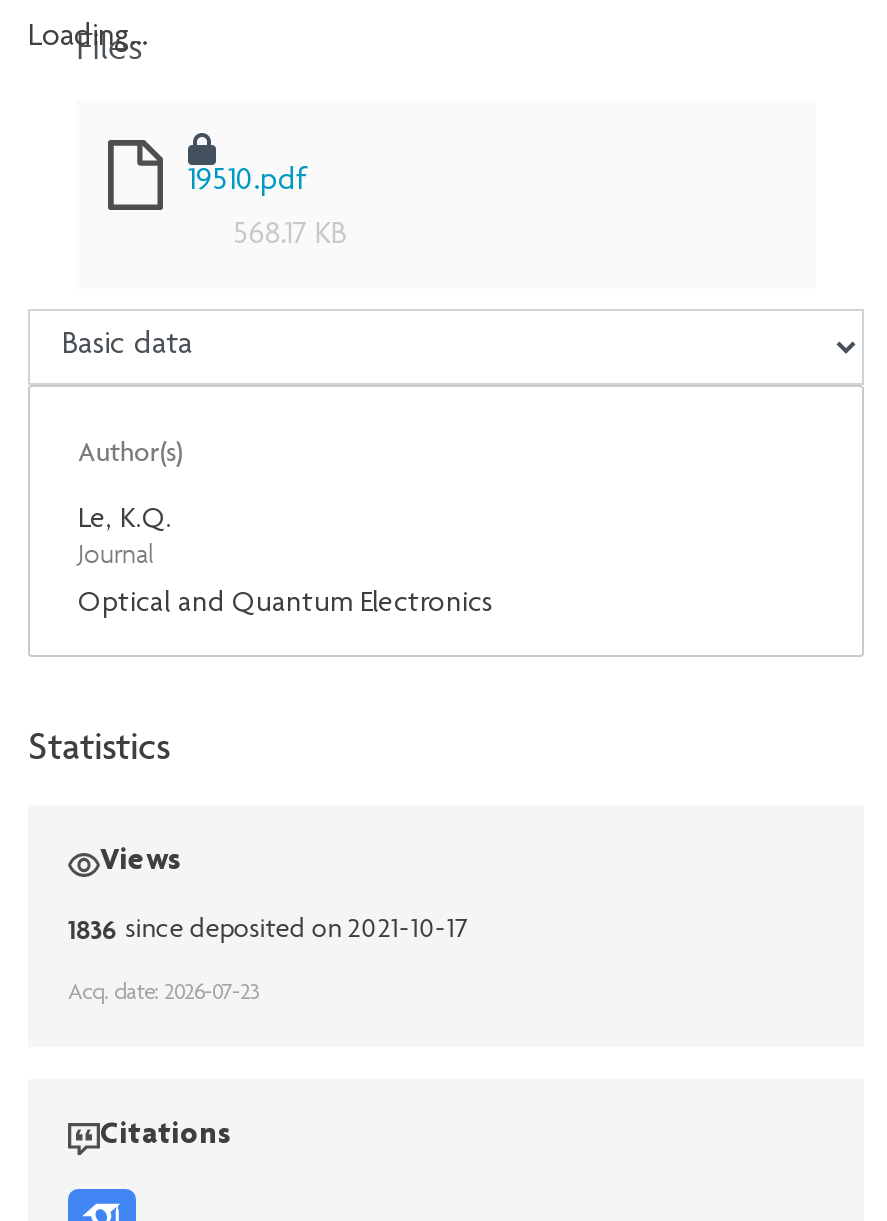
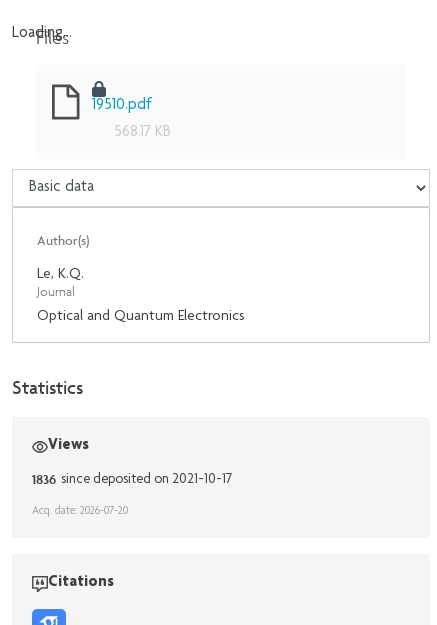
- Acq. date: 2026-07-23
+ Acq. date: 2026-07-20
